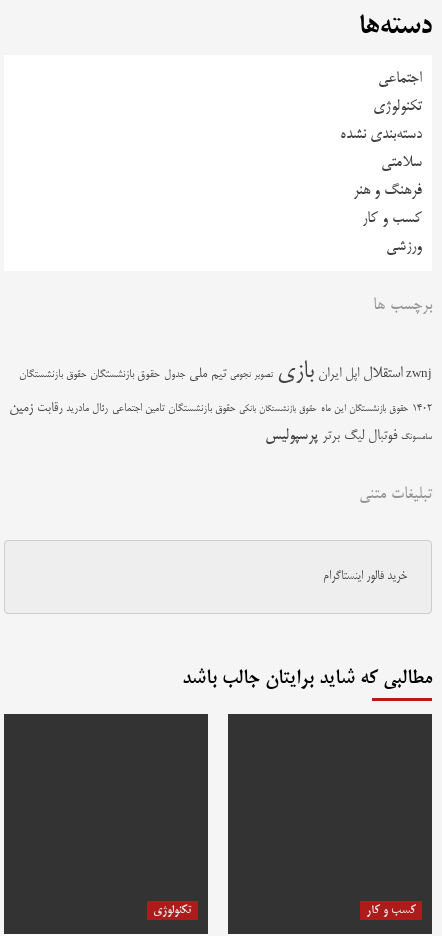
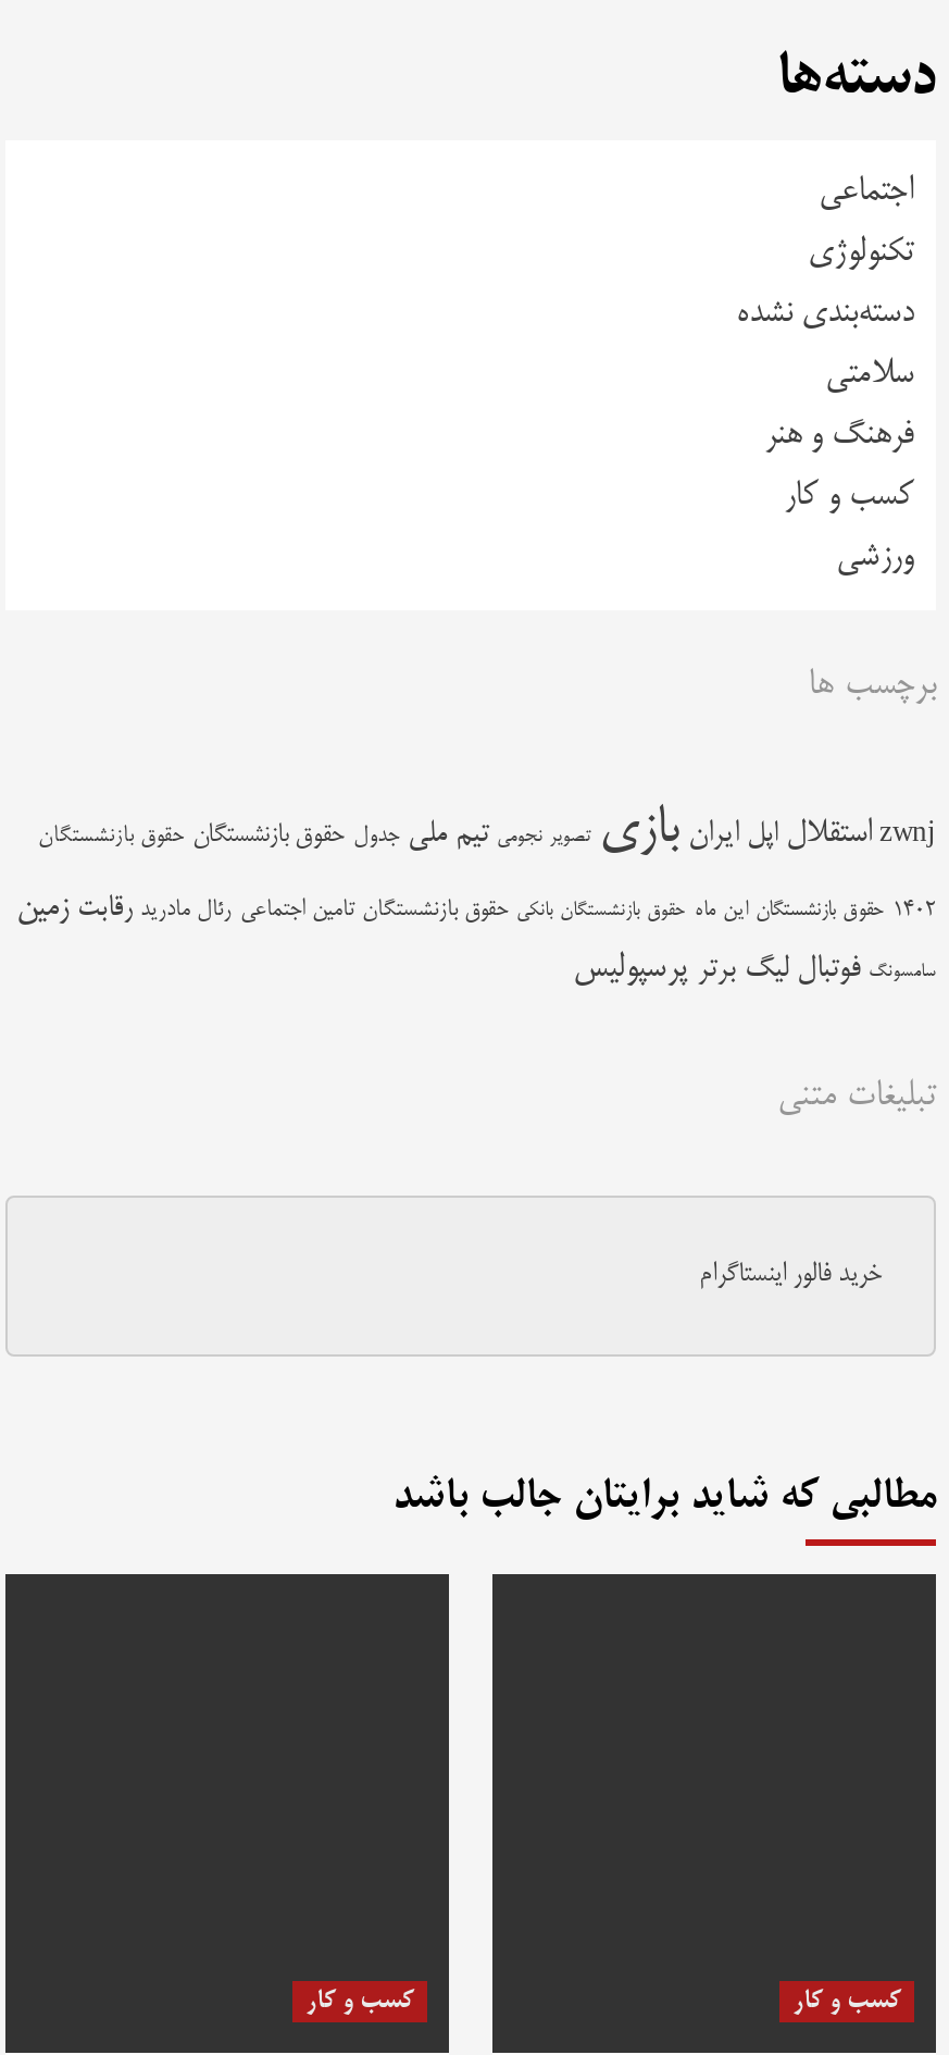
- تکنولوژی
+ کسب و کار
